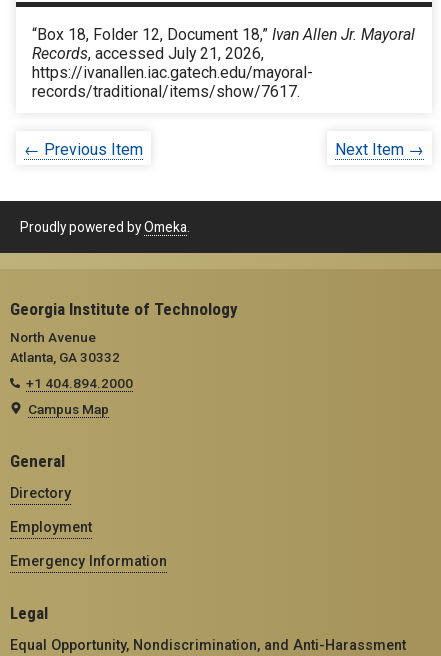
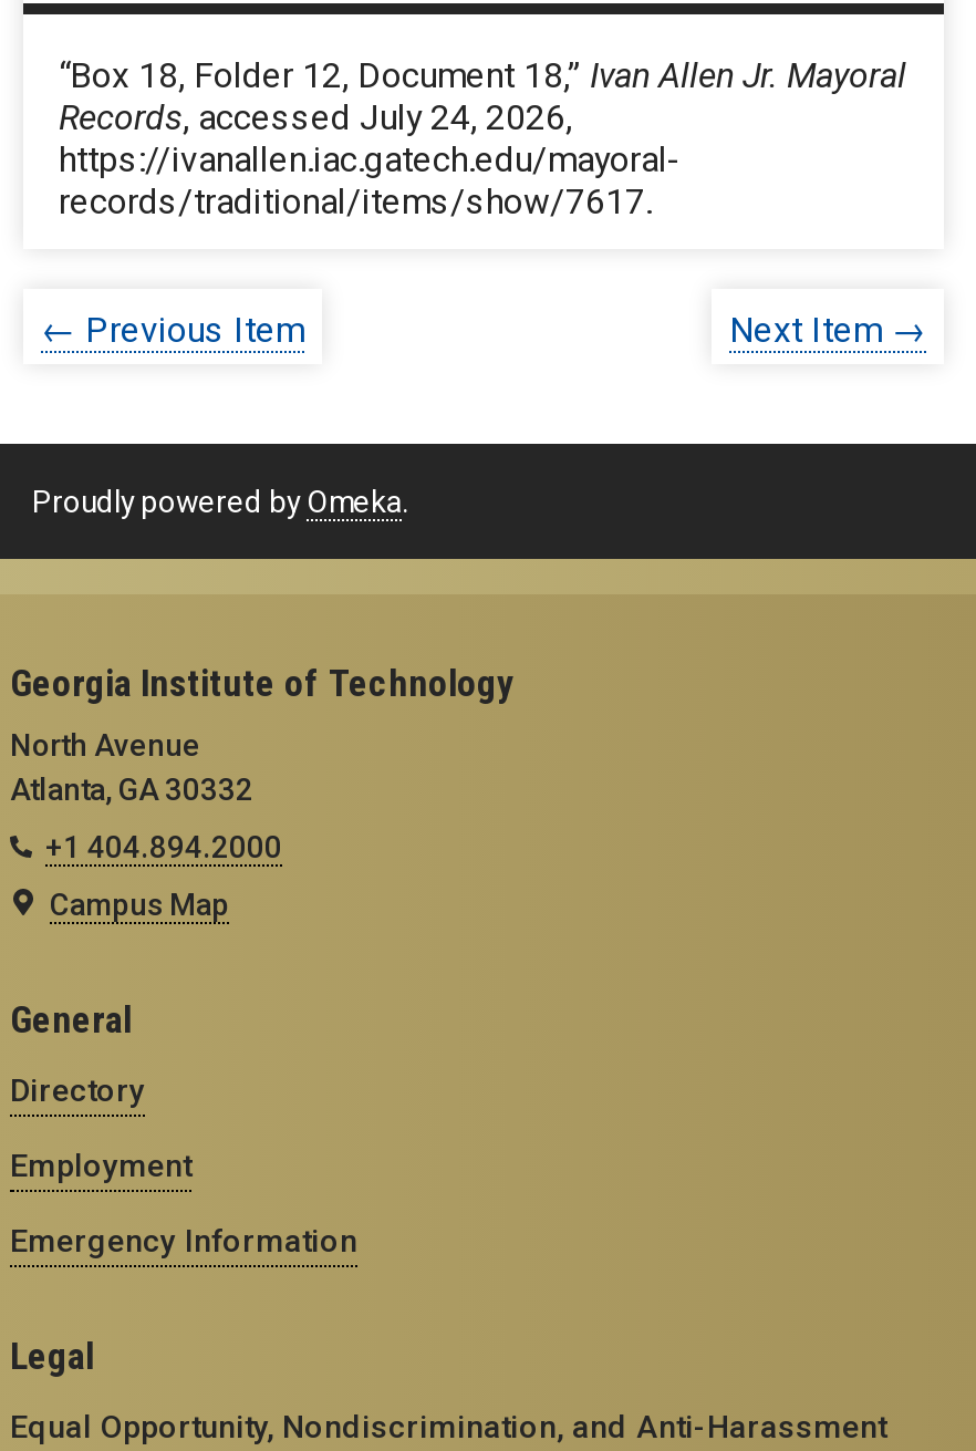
- Records, accessed July 21, 2026,
+ Records, accessed July 24, 2026,
